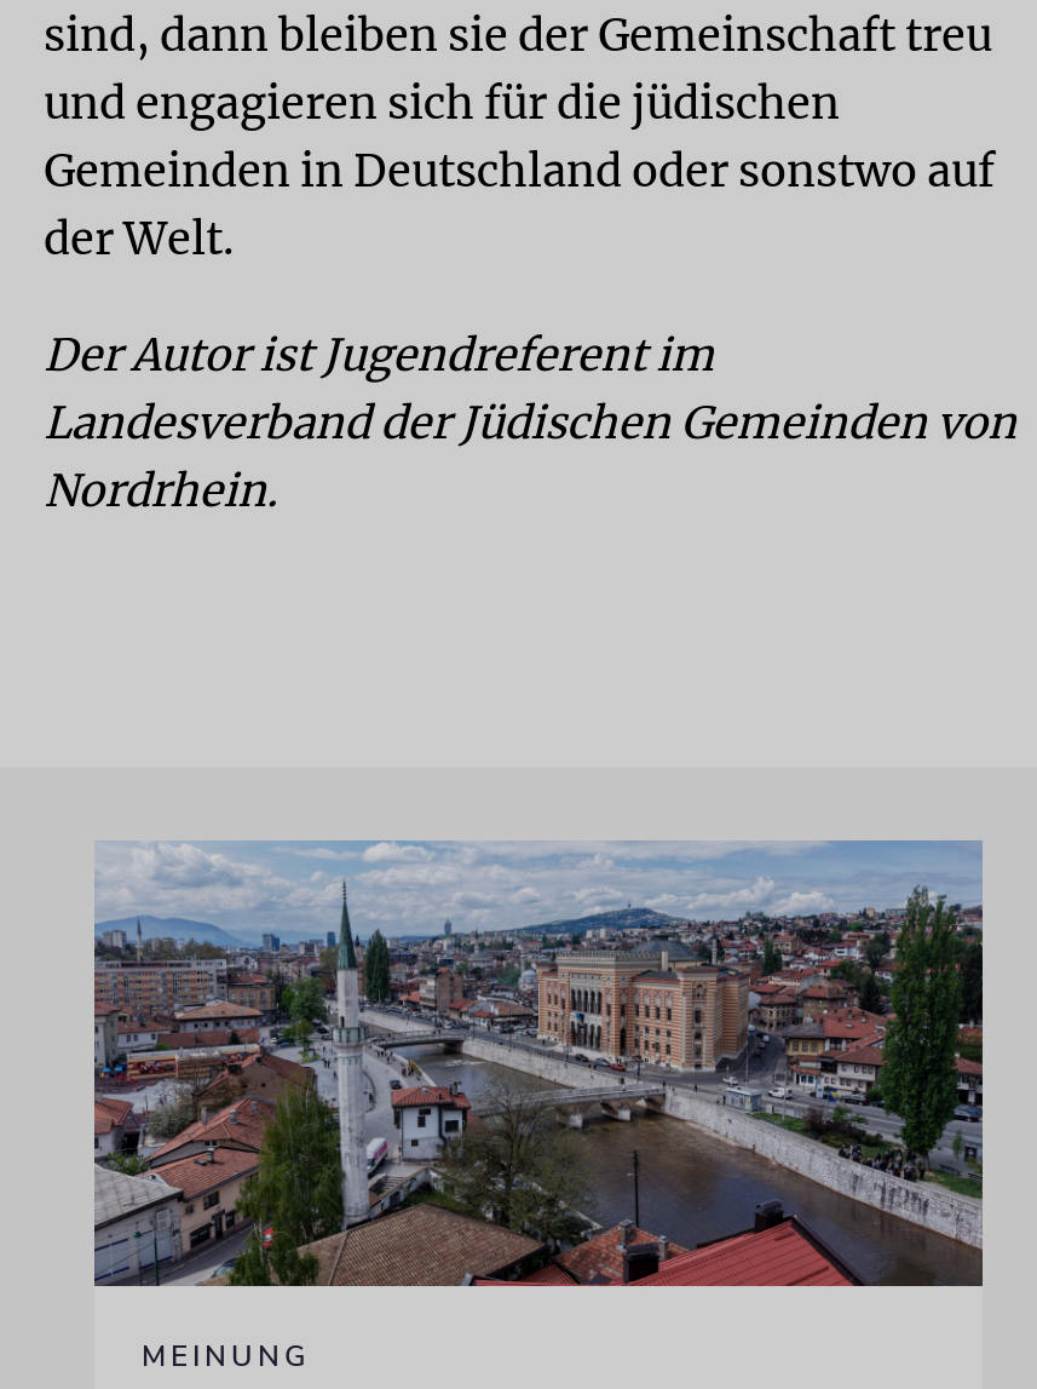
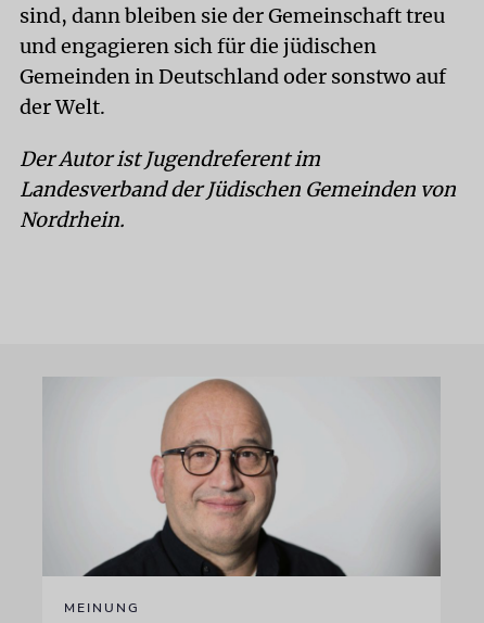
- [image]
+ [image]
